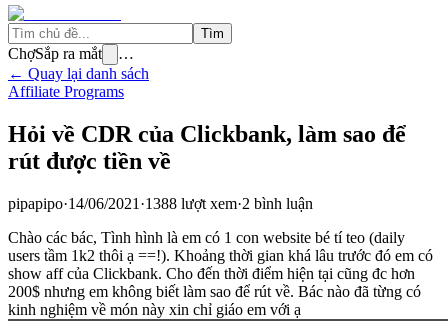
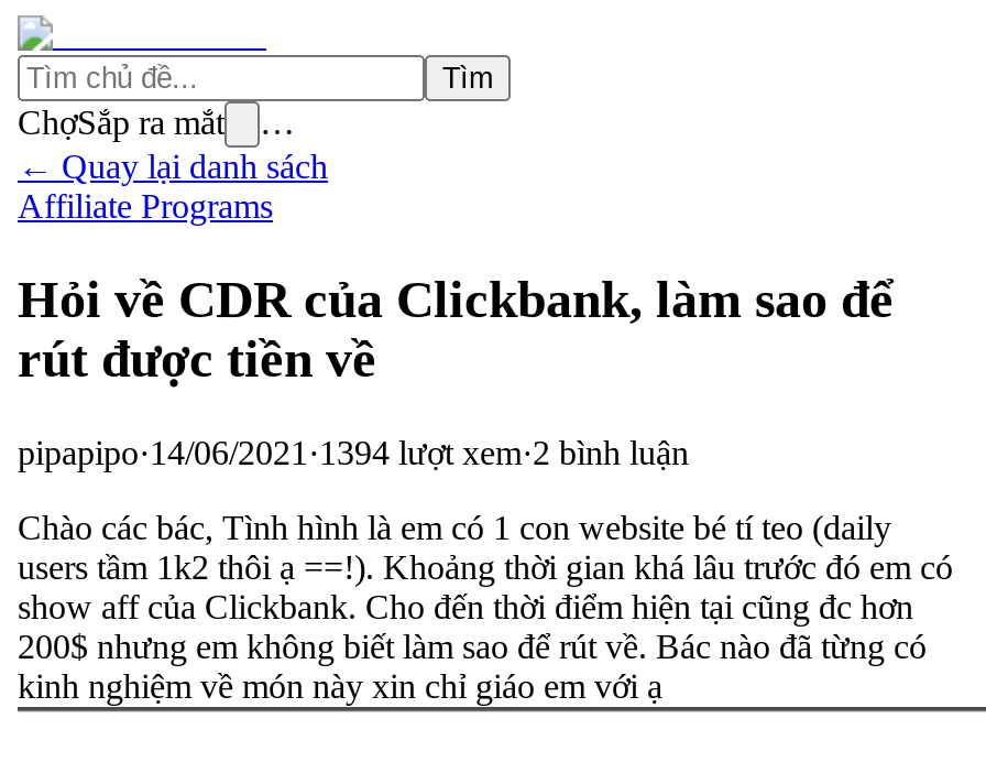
- pipapipo · 14/06/2021 · 1388 lượt xem·2 bình luận
+ pipapipo · 14/06/2021 · 1394 lượt xem·2 bình luận
